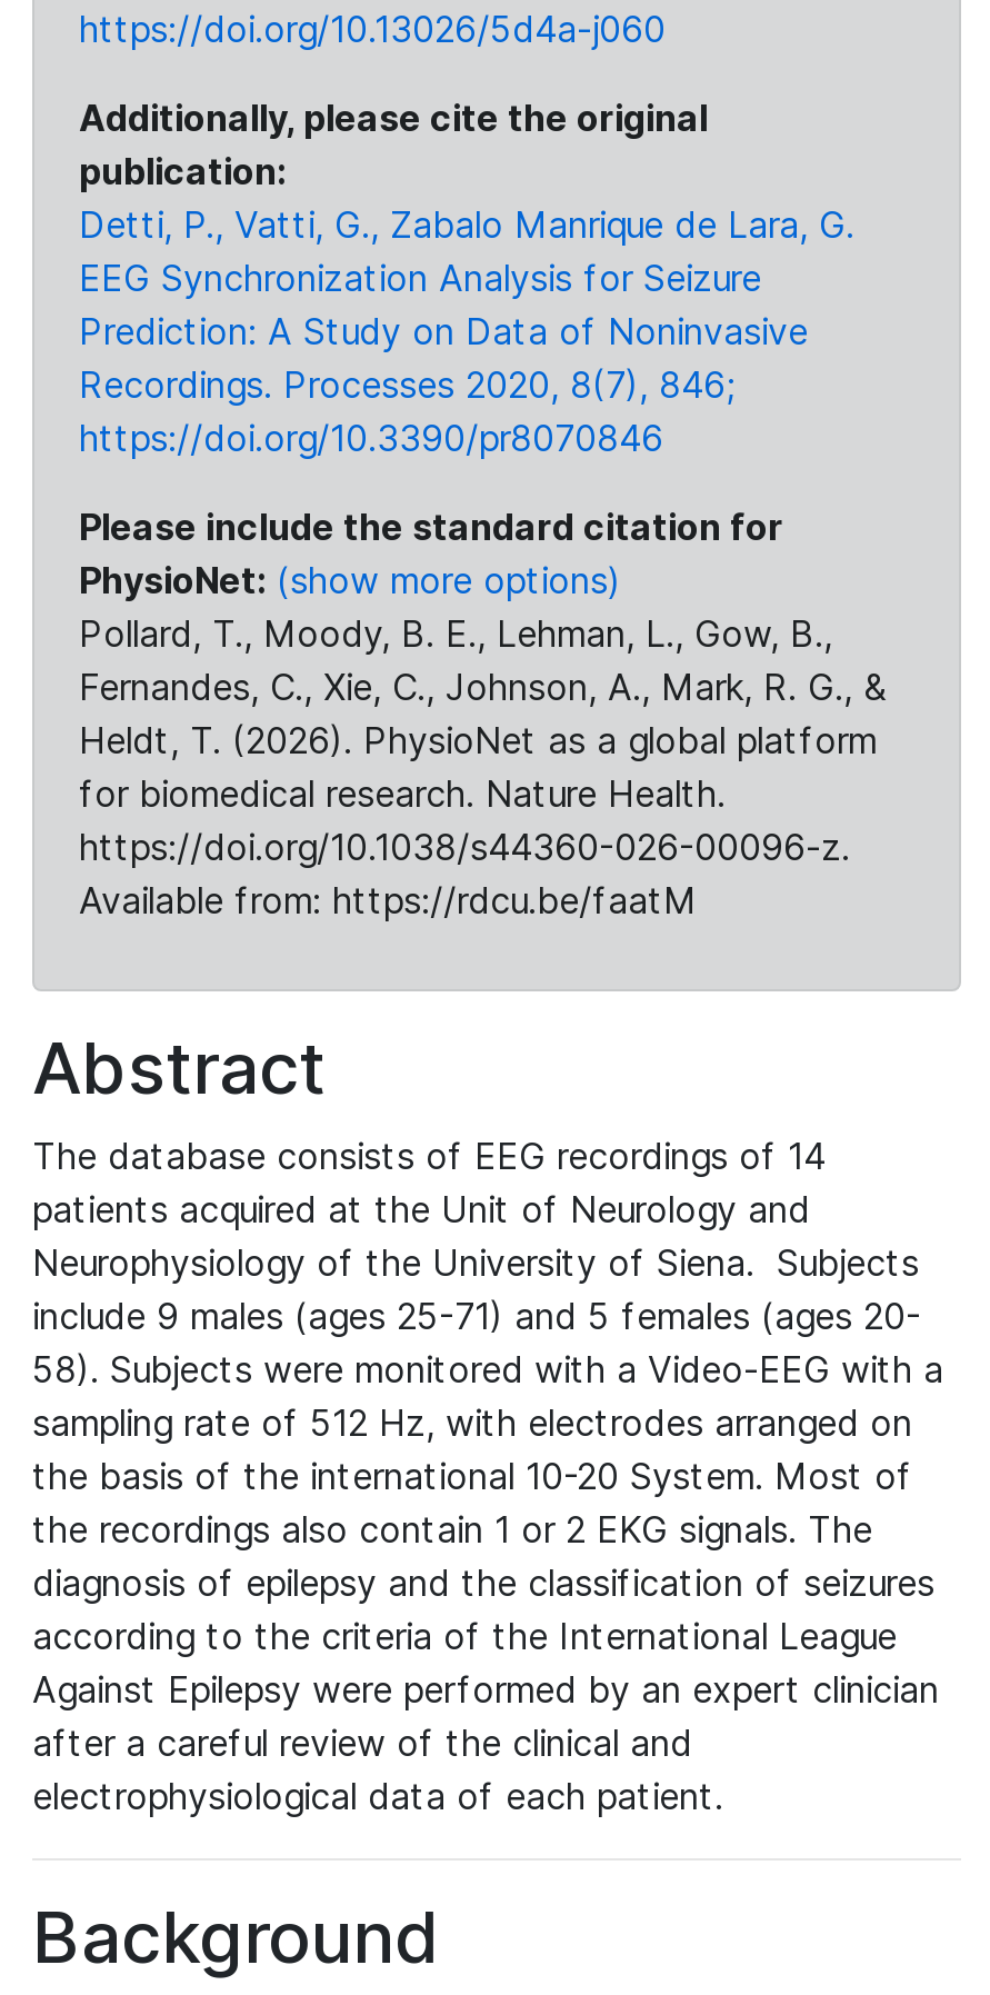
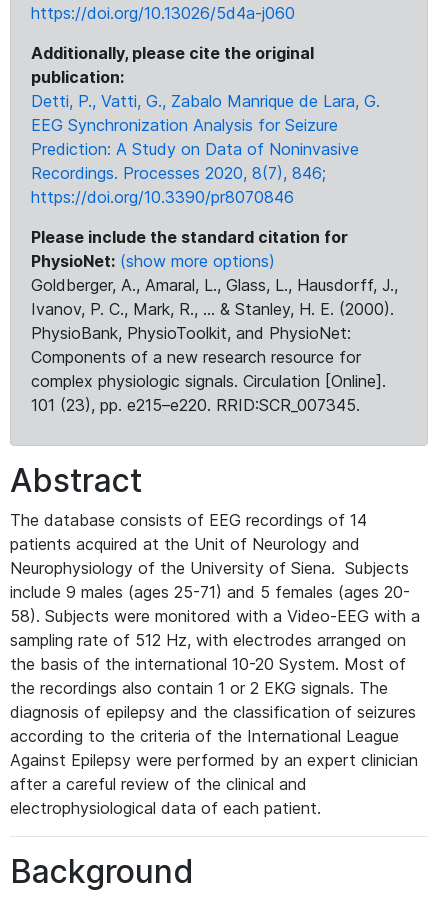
- Pollard, T., Moody, B. E., Lehman, L., Gow, B.,
- Fernandes, C., Xie, C., Johnson, A., Mark, R. G., &
- Heldt, T. (2026). PhysioNet as a global platform
- for biomedical research. Nature Health.
- https://doi.org/10.1038/s44360-026-00096-z.
- Available from: https://rdcu.be/faatM
+ Goldberger, A., Amaral, L., Glass, L., Hausdorff, J.,
+ Ivanov, P. C., Mark, R., ... & Stanley, H. E. (2000).
+ PhysioBank, PhysioToolkit, and PhysioNet:
+ Components of a new research resource for
+ complex physiologic signals. Circulation [Online].
+ 101 (23), pp. e215–e220. RRID:SCR_007345.
